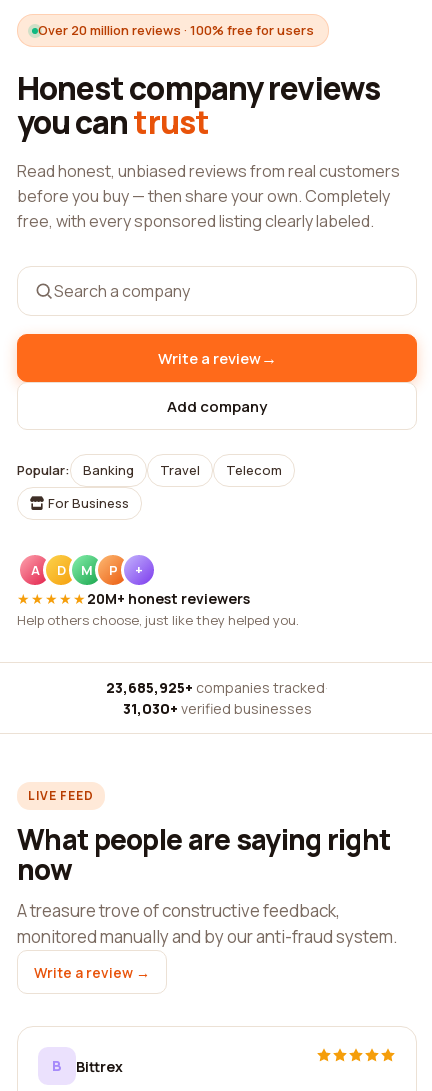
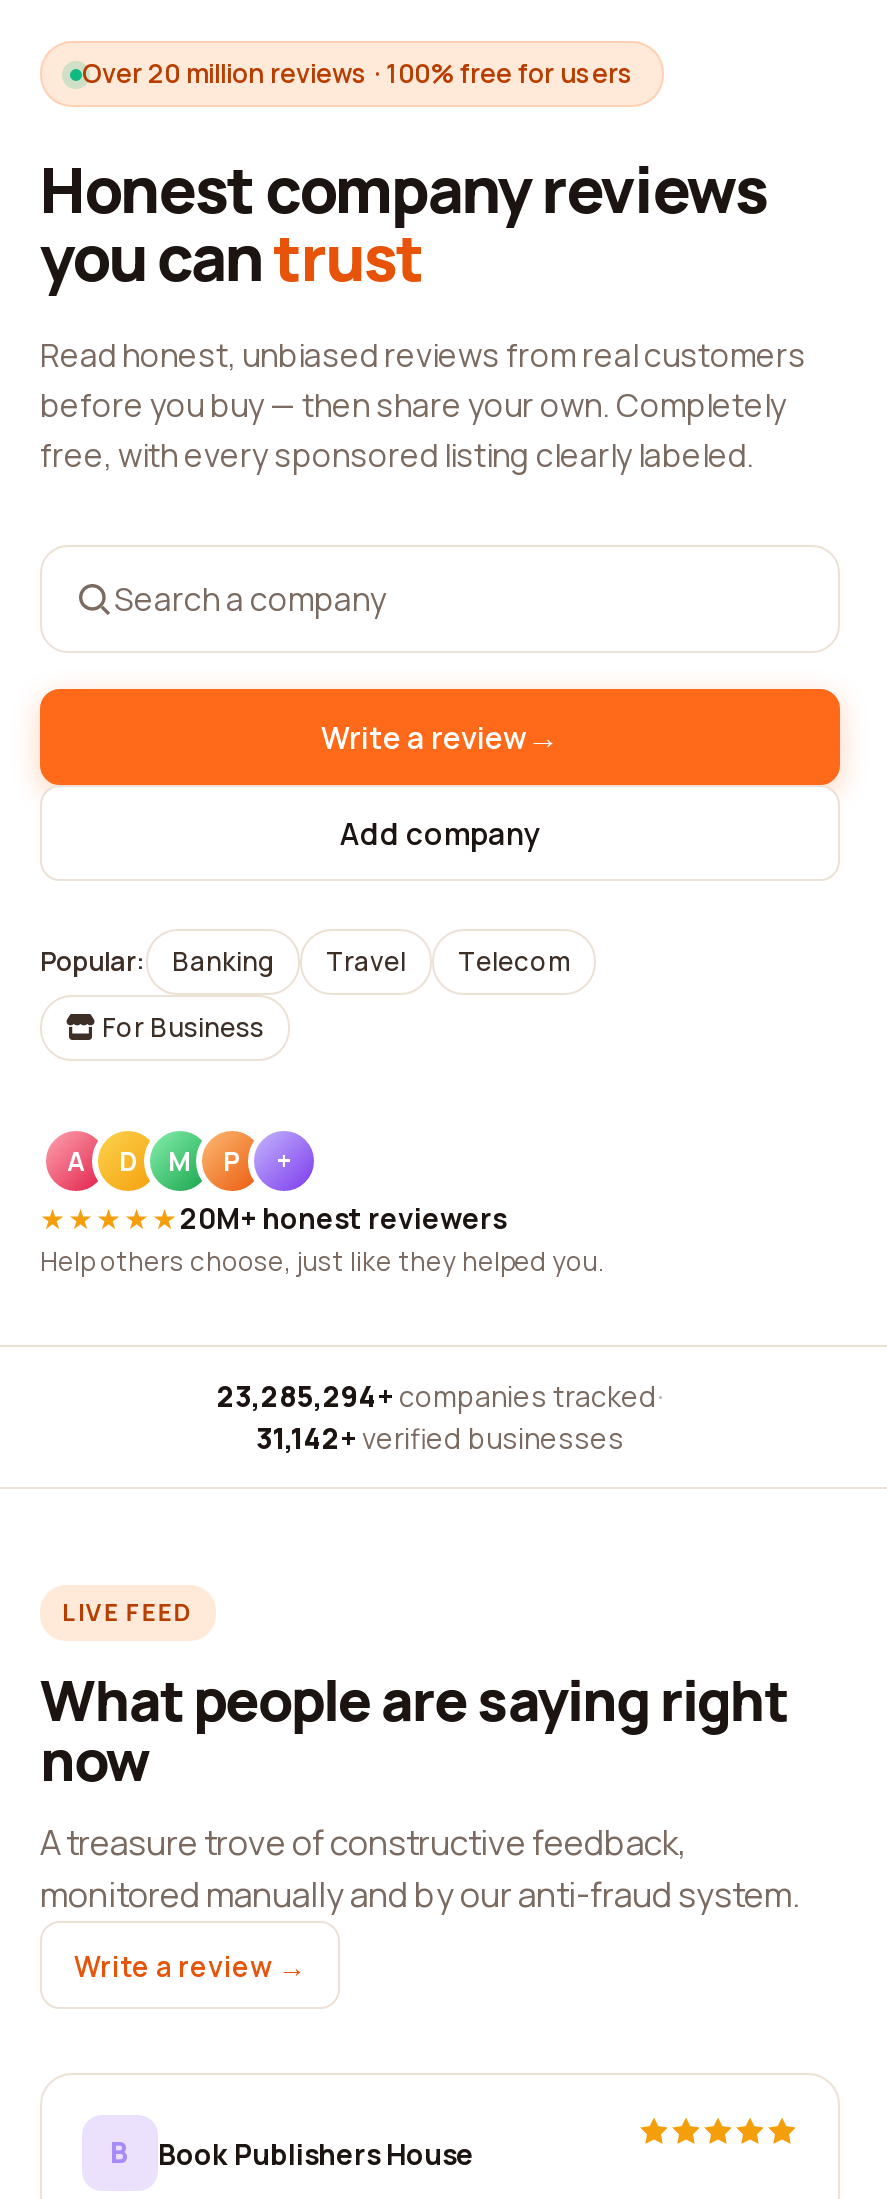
- 23,685,925+ companies tracked ·
+ 23,285,294+ companies tracked ·

- 31,030+ verified businesses
+ 31,142+ verified businesses

- Bittrex
+ Book Publishers House
